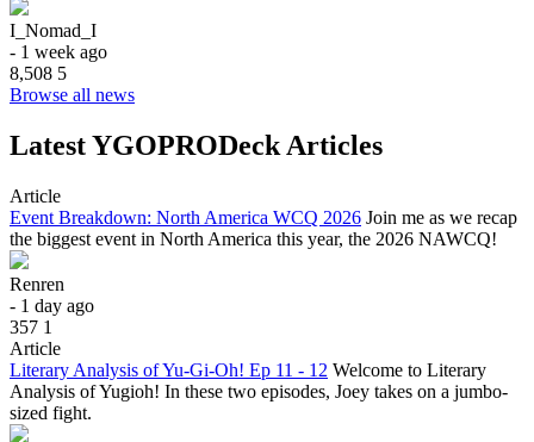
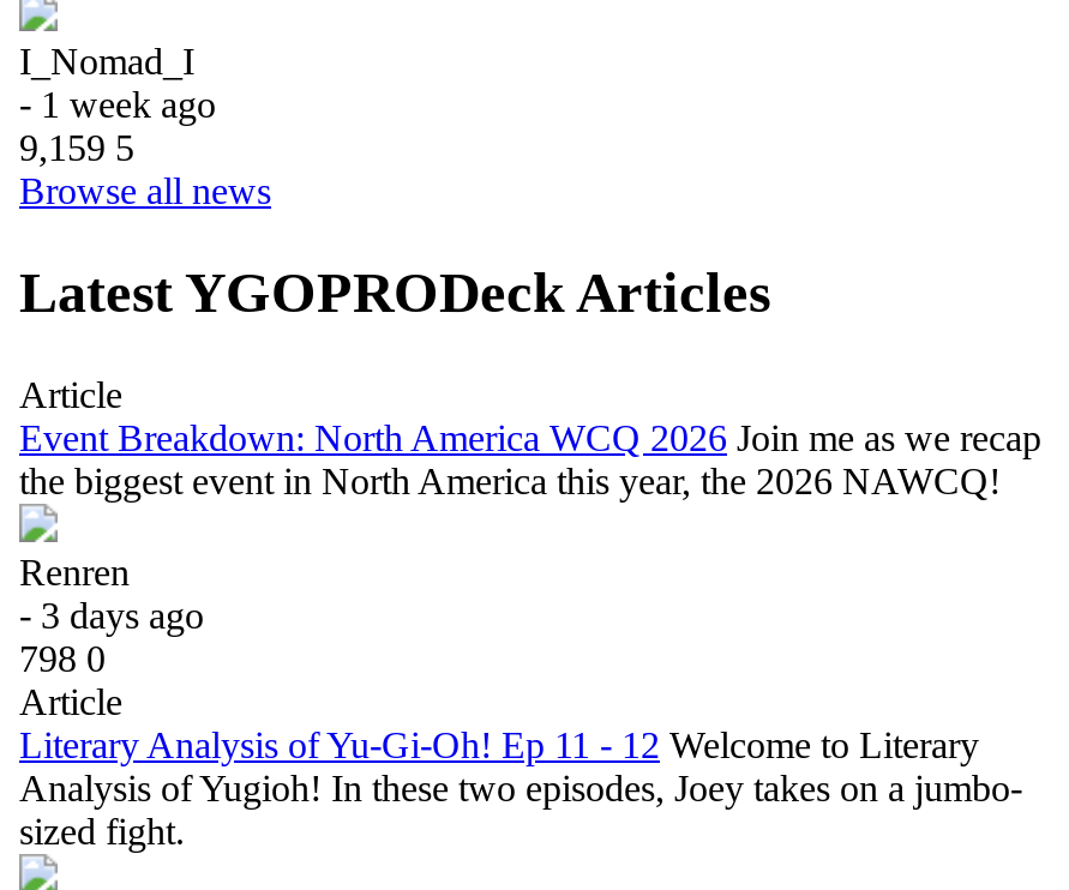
- 8,508 5
+ 9,159 5

- - 1 day ago
+ - 3 days ago

- 357 1
+ 798 0
